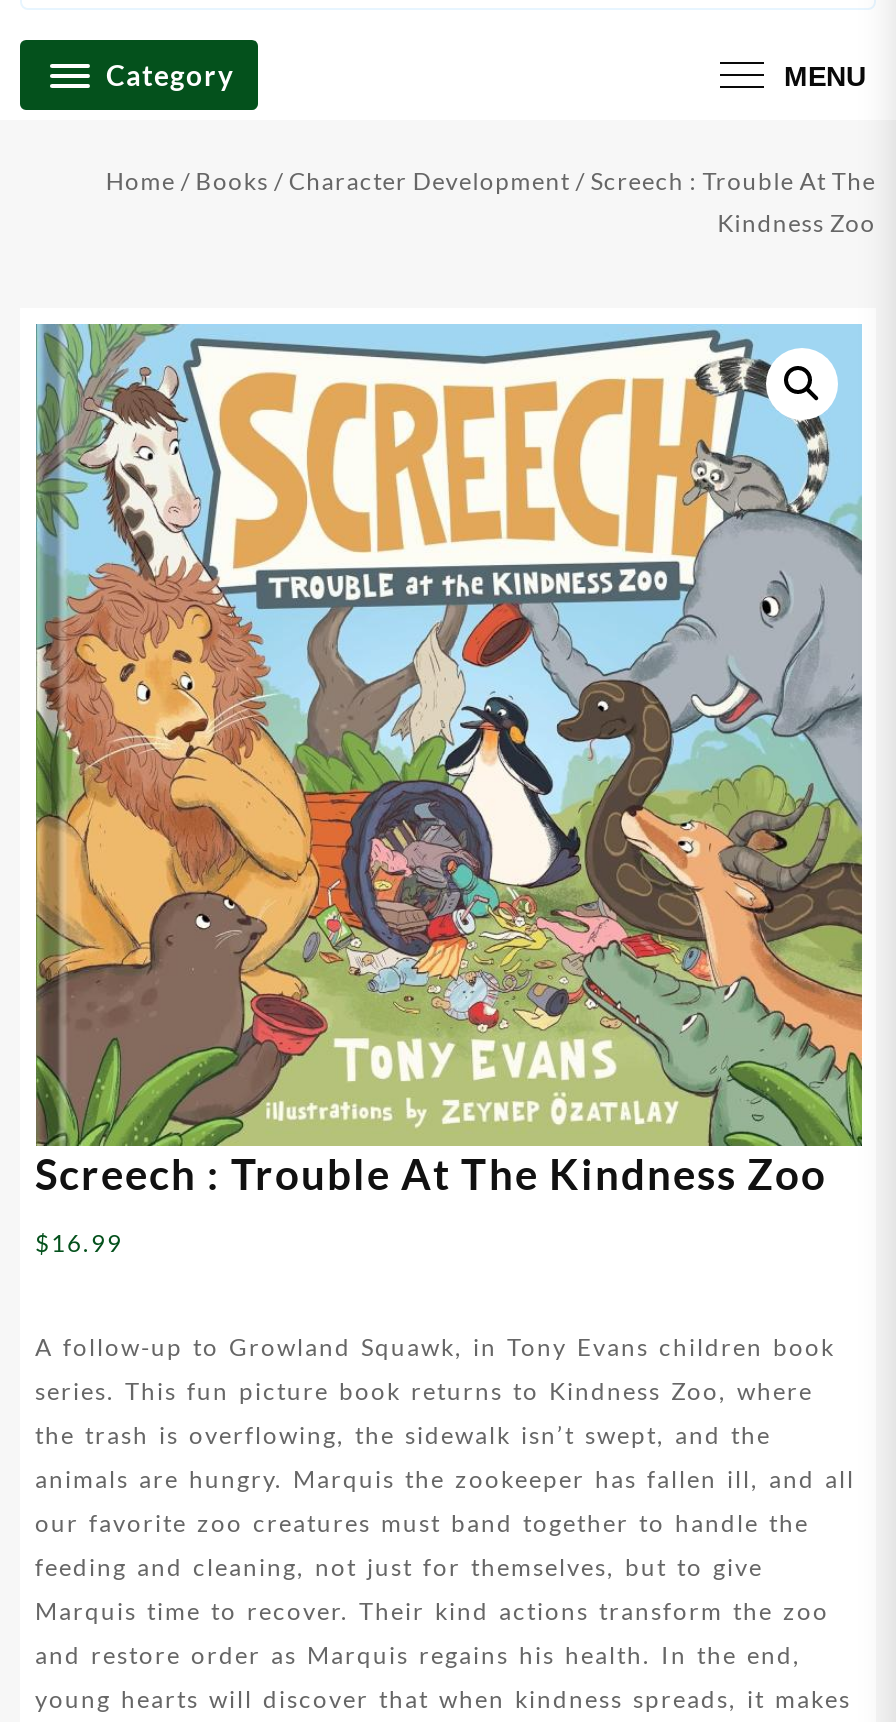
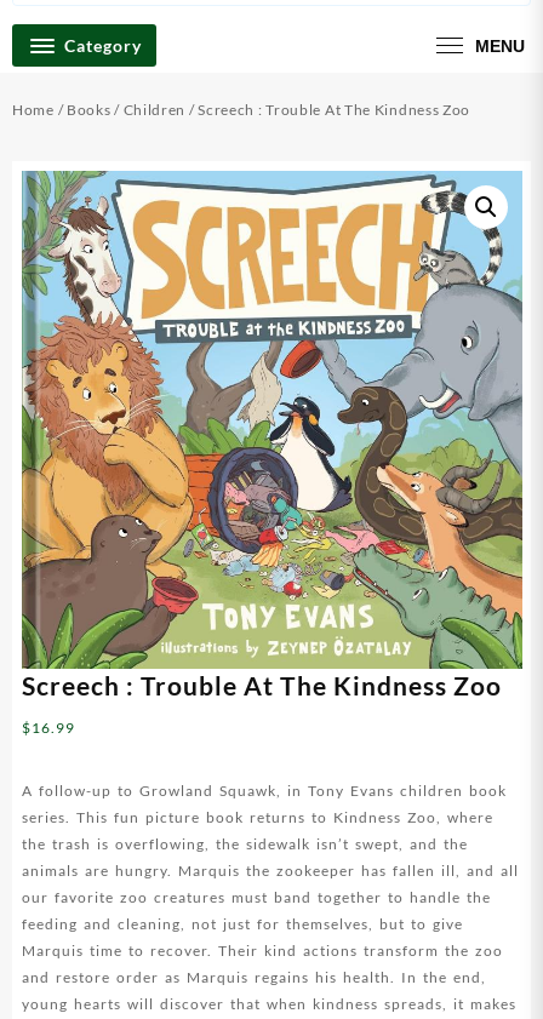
- Home / Books / Character Development / Screech : Trouble At The
- Kindness Zoo
+ Home / Books / Children / Screech : Trouble At The Kindness Zoo
